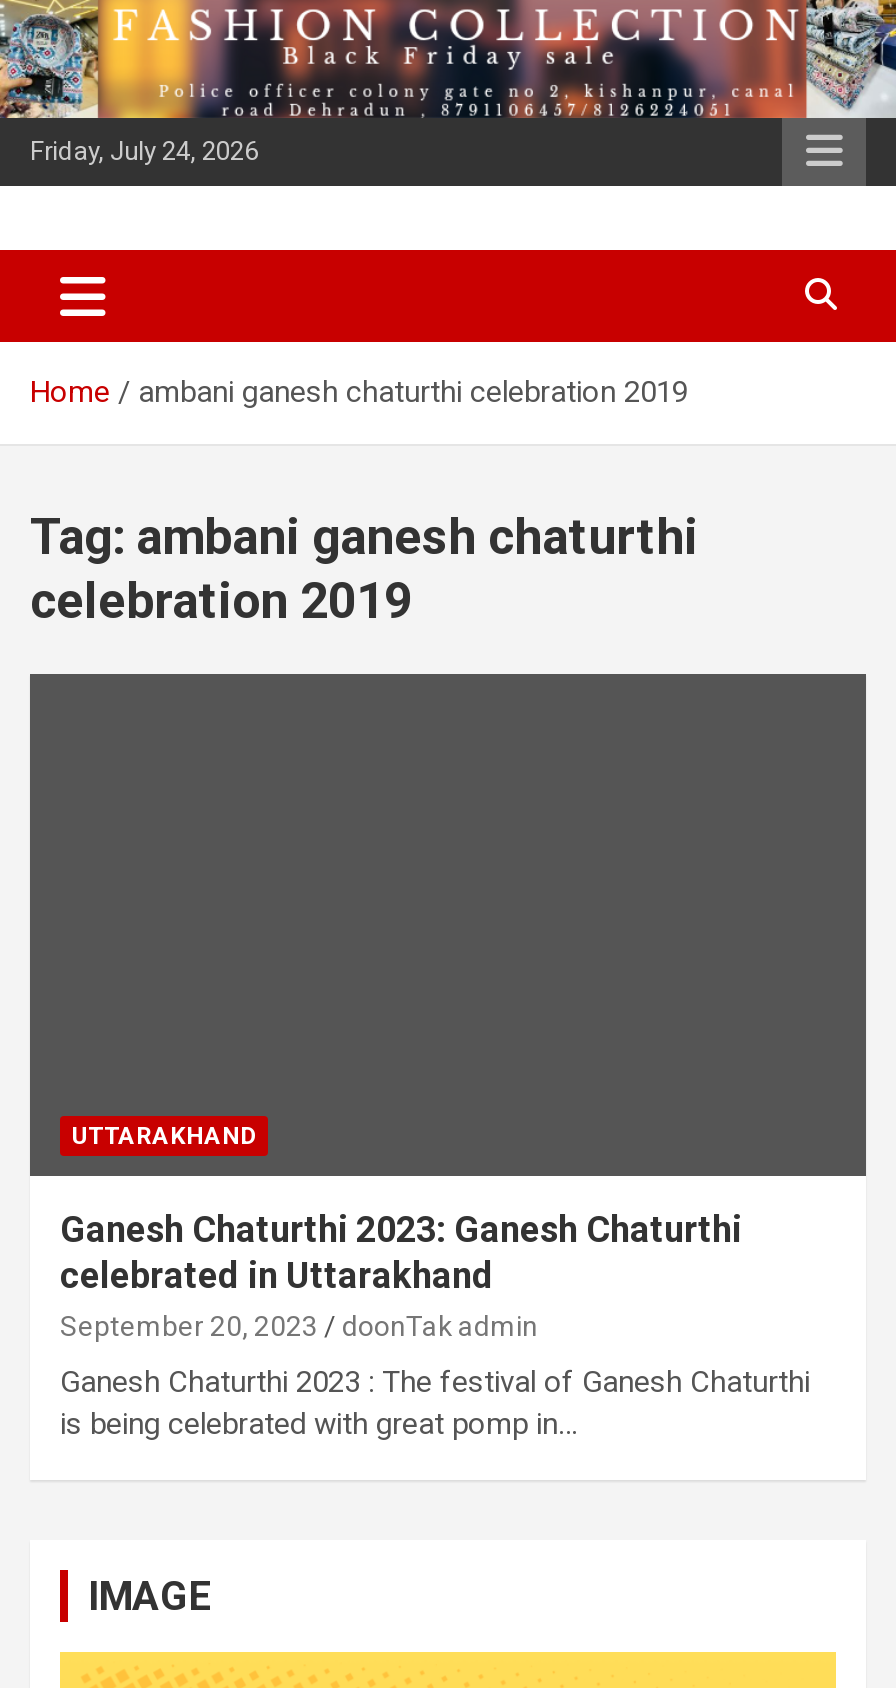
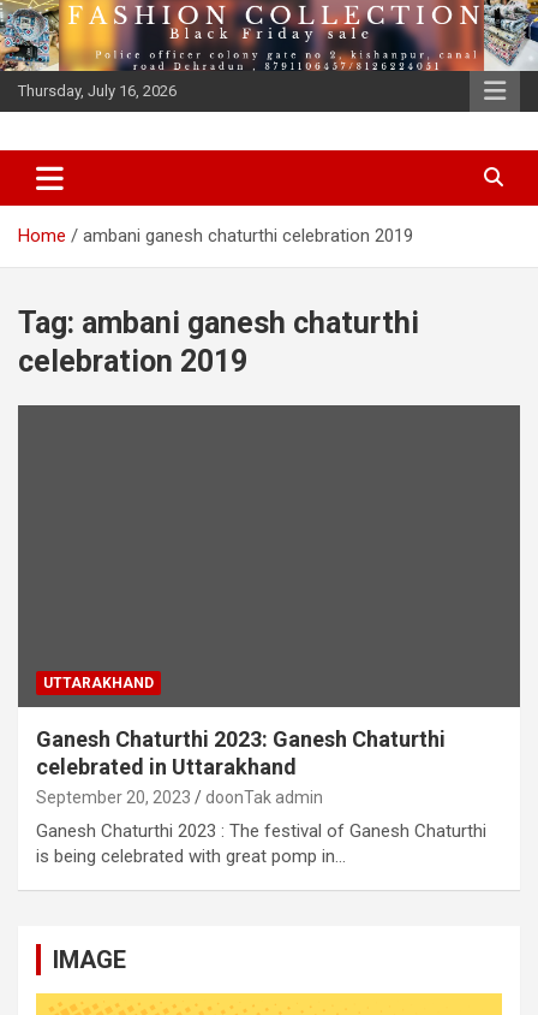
- Friday, July 24, 2026
+ Thursday, July 16, 2026
